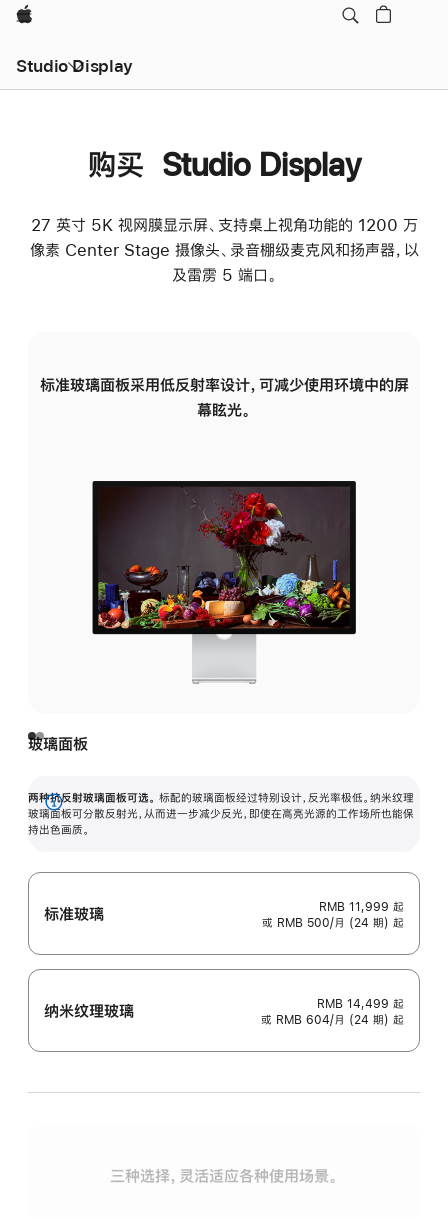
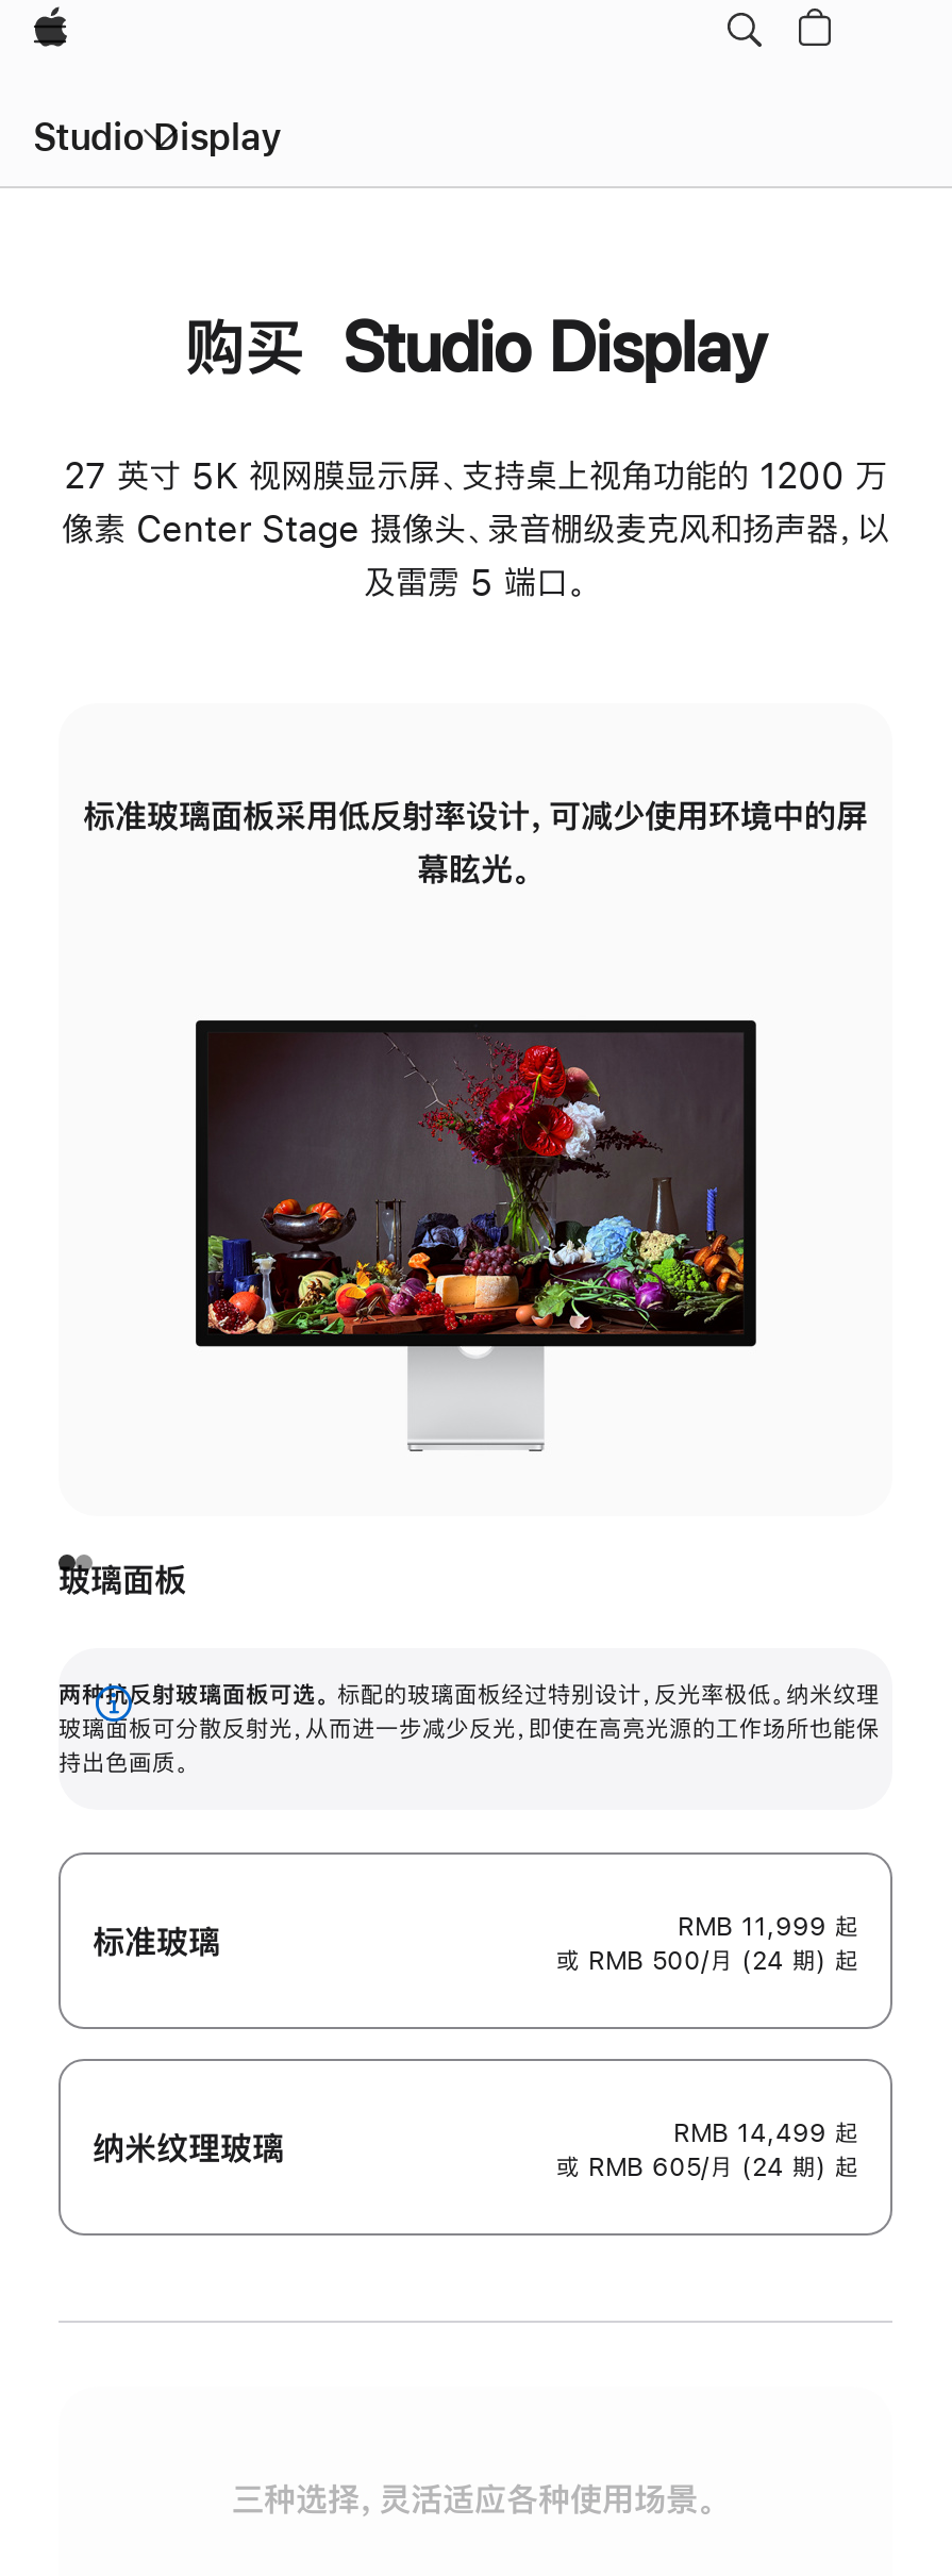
- 或 RMB 604/月 (24 期) 起
+ 或 RMB 605/月 (24 期) 起
